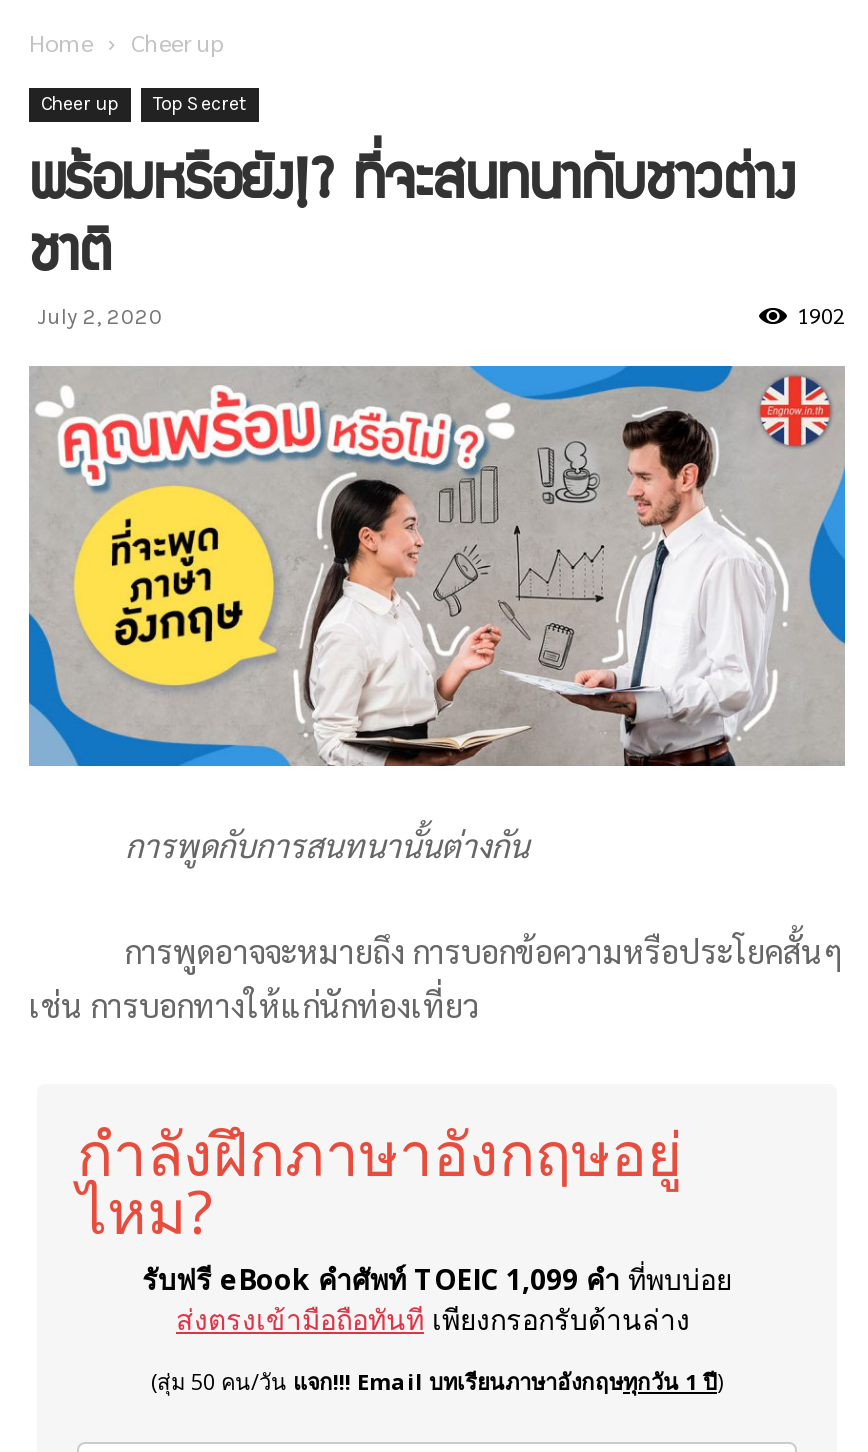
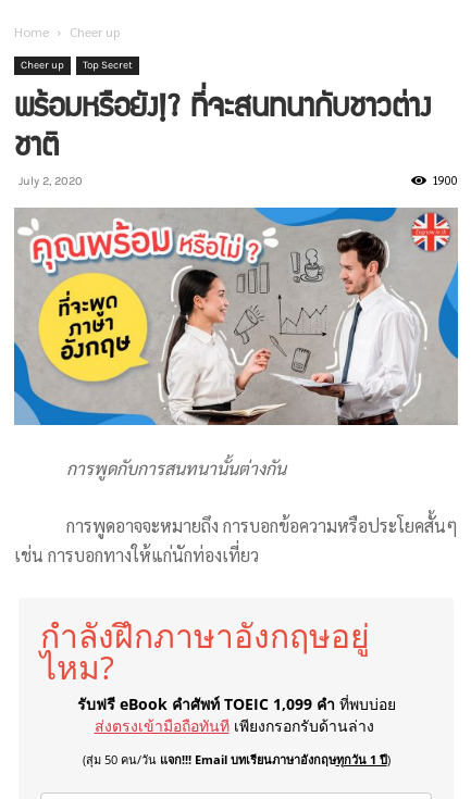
- 1902
+ 1900
